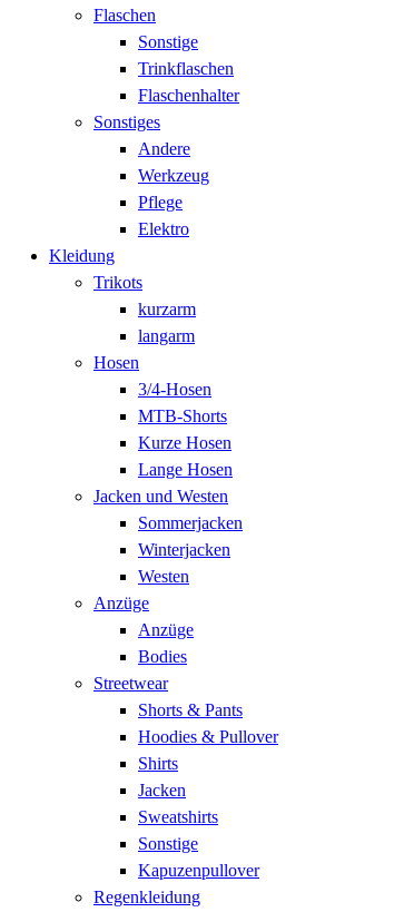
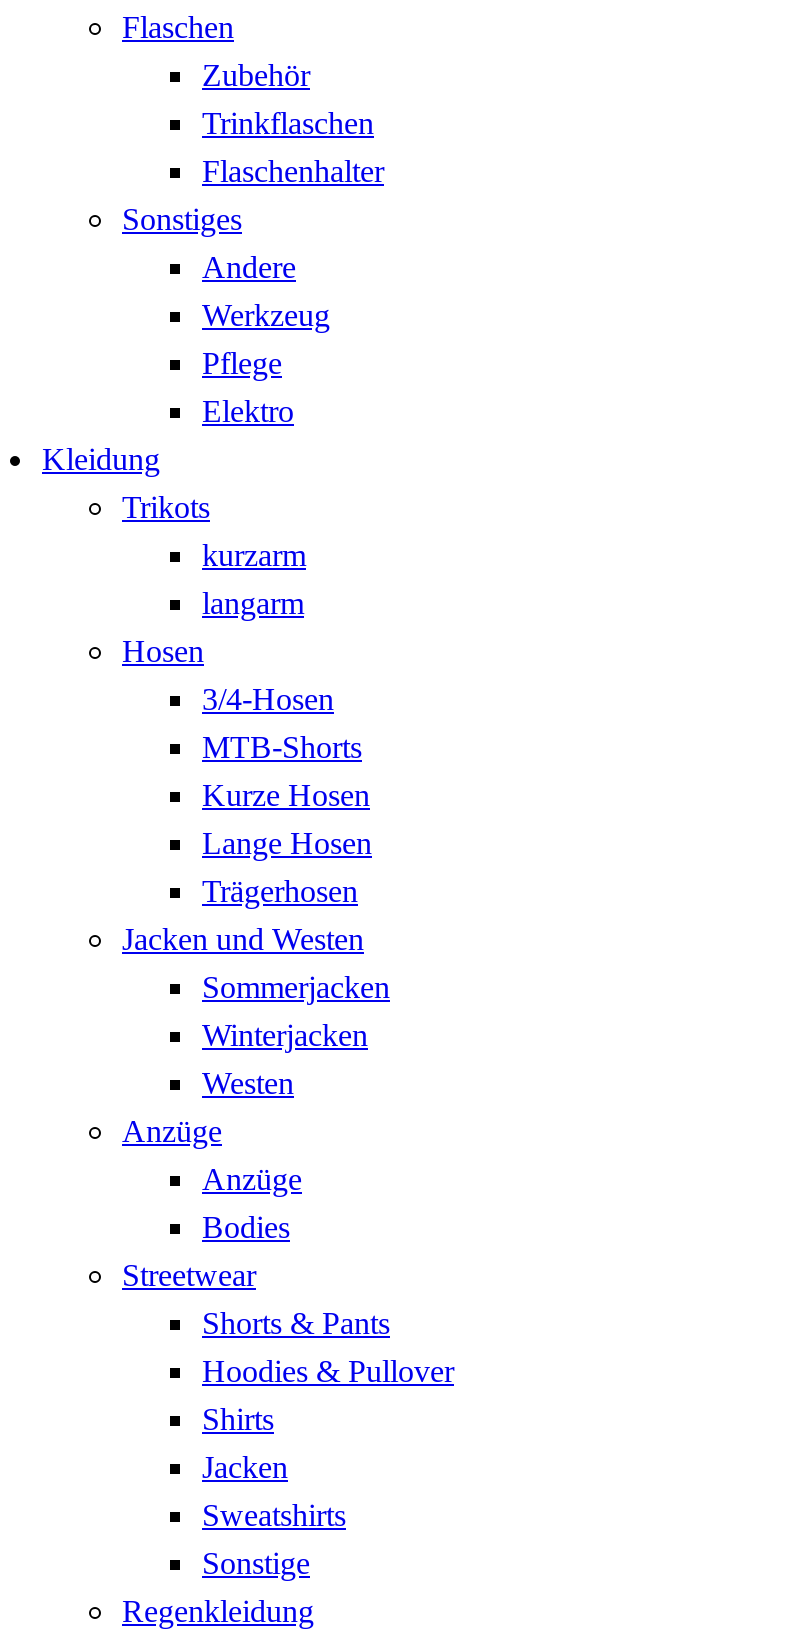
- Sonstige
+ Zubehör

+ Trägerhosen

moved down: Jacken und Westen | Sommerjacken | Winterjacken | ... | Sweatshirts | Sonstige

- Kapuzenpullover
